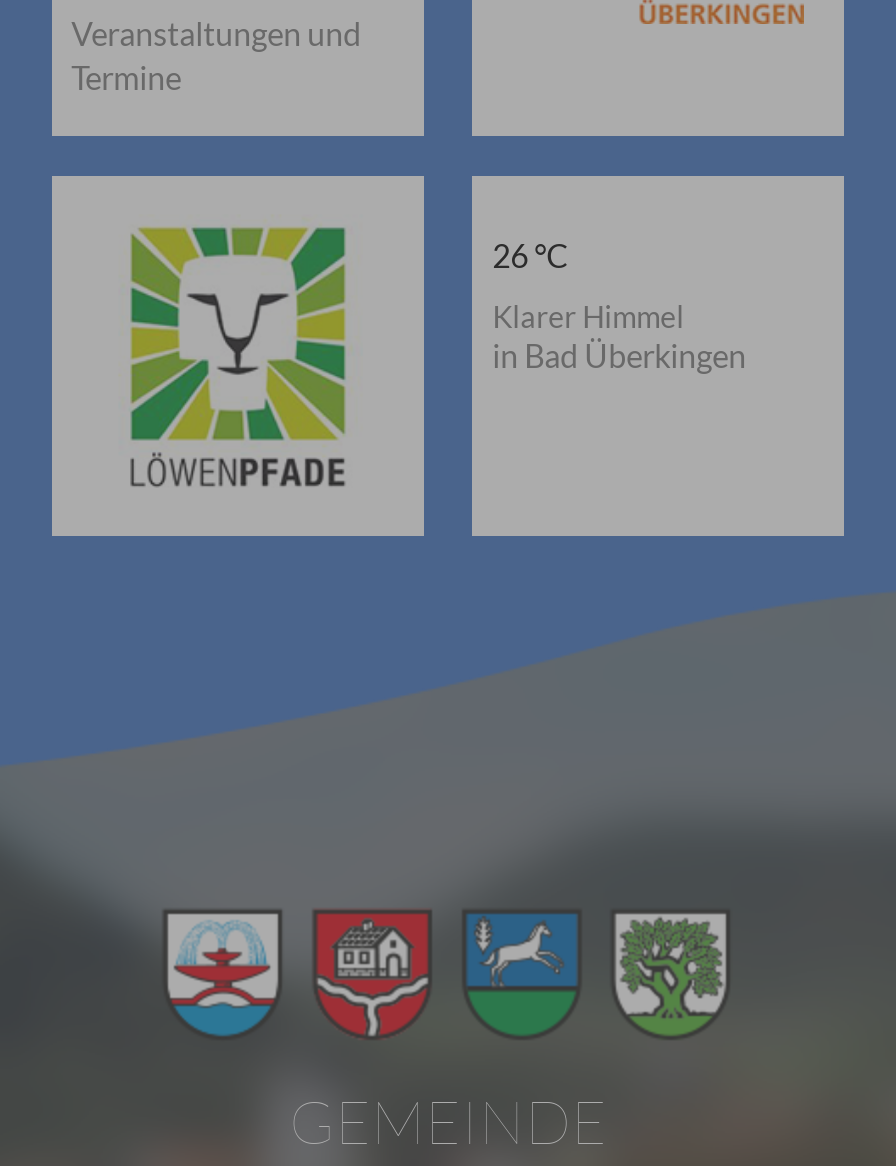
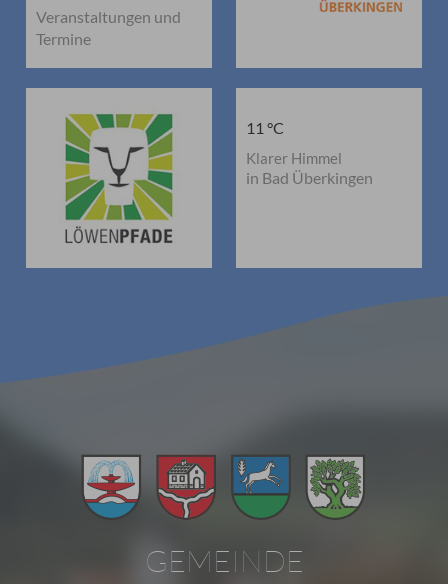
- 26 °C
+ 11 °C
